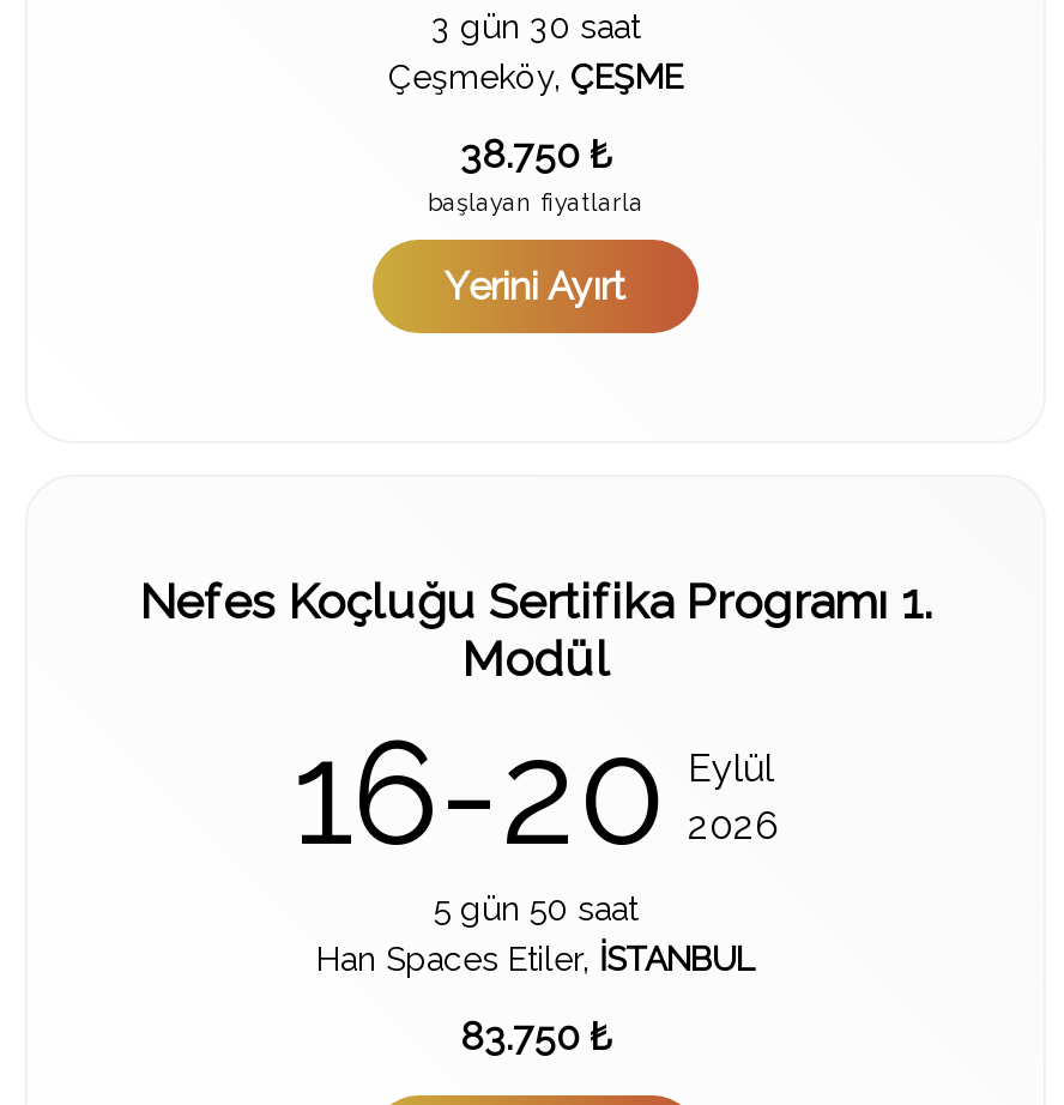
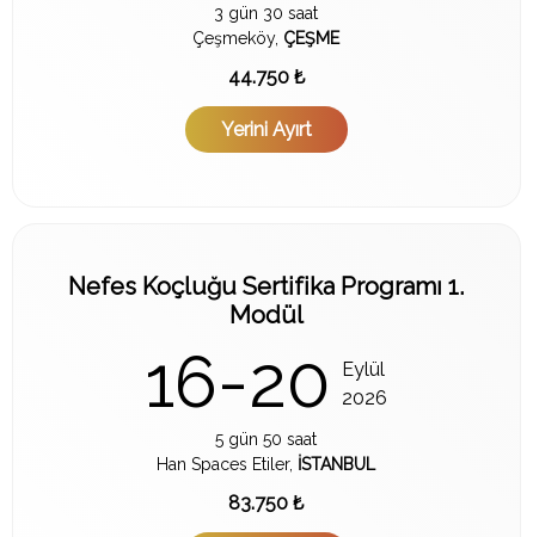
- 38.750 ₺
- başlayan fiyatlarla
+ 44.750 ₺
